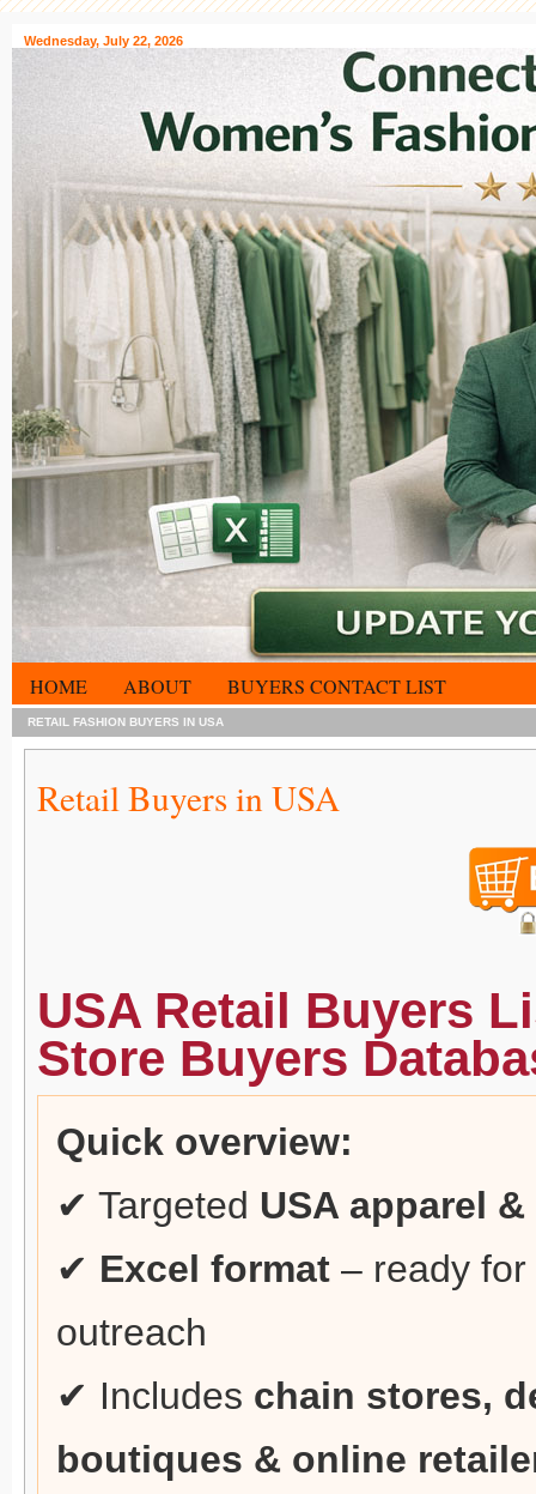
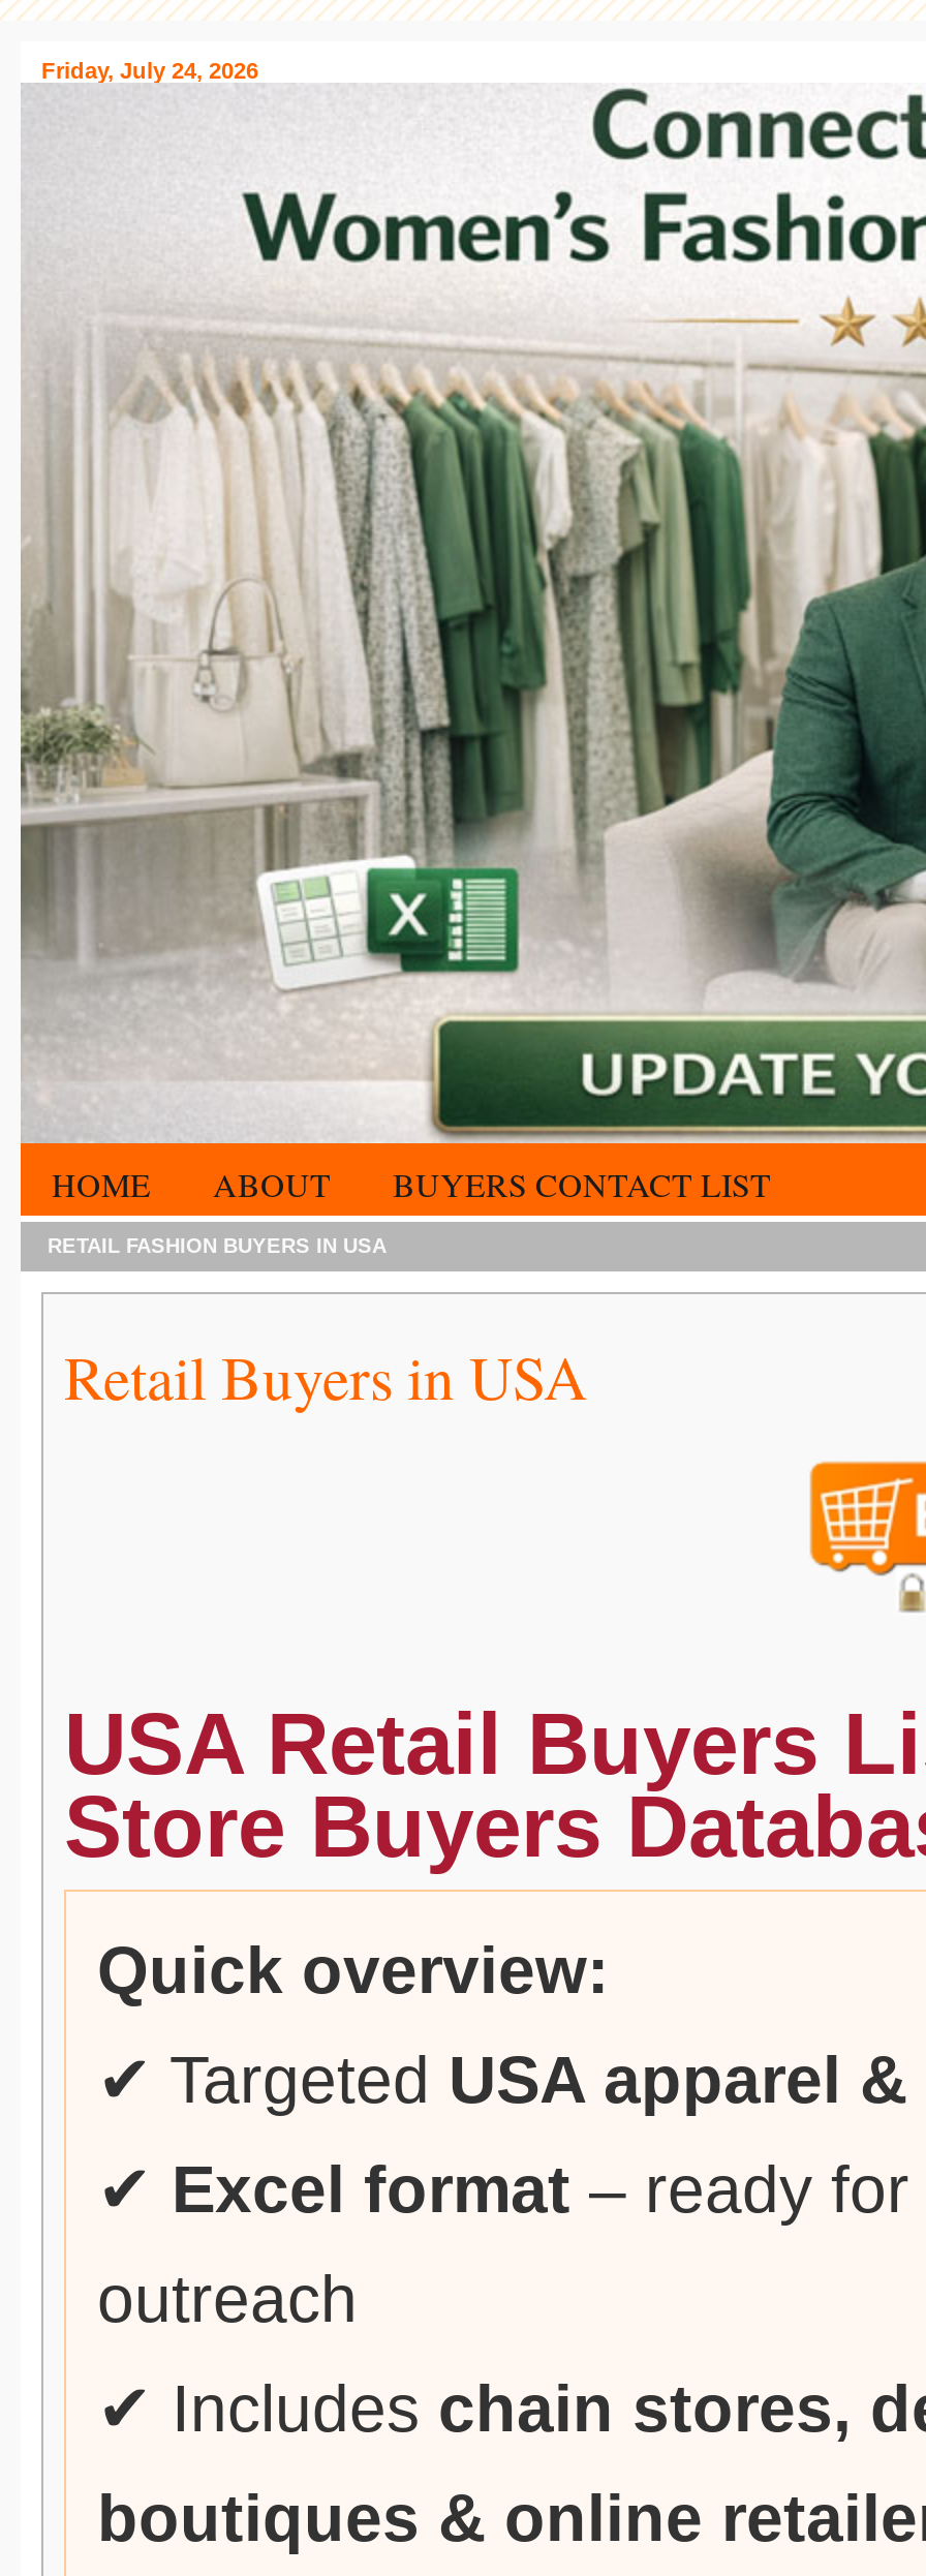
- Wednesday, July 22, 2026
+ Friday, July 24, 2026
